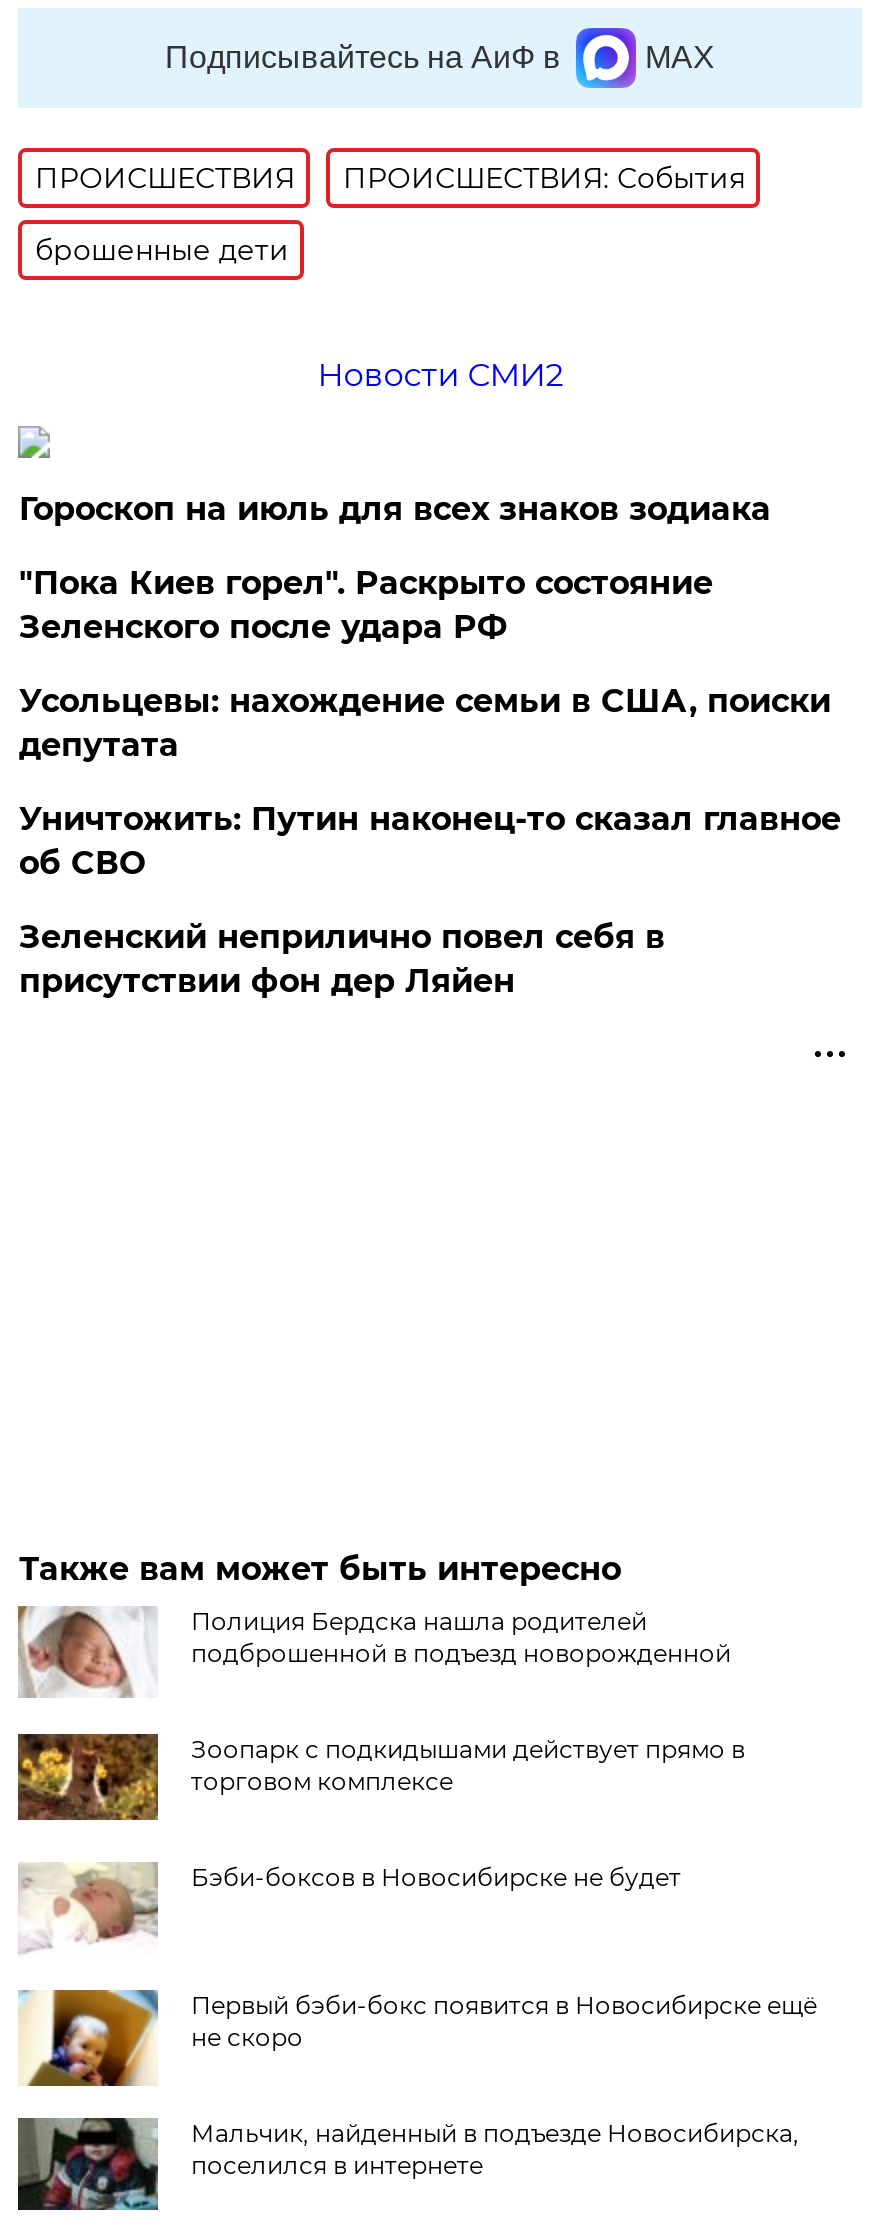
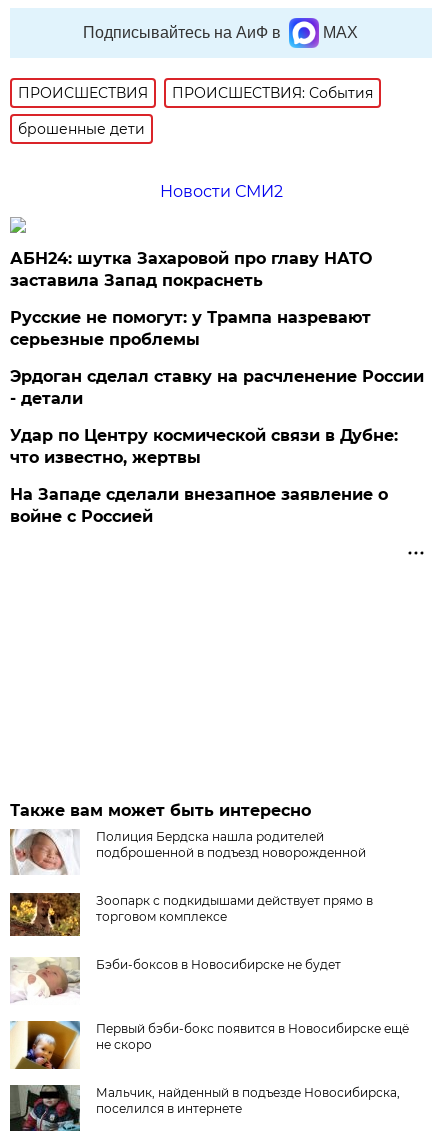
- Гороскоп на июль для всех знаков зодиака
+ АБН24: шутка Захаровой про главу НАТО
+ заставила Запад покраснеть

- "Пока Киев горел". Раскрыто состояние
- Зеленского после удара РФ
+ Русские не помогут: у Трампа назревают
+ серьезные проблемы

- Усольцевы: нахождение семьи в США, поиски
- депутата
+ Эрдоган сделал ставку на расчленение России
+ - детали

- Уничтожить: Путин наконец-то сказал главное
- об СВО
+ Удар по Центру космической связи в Дубне:
+ что известно, жертвы

- Зеленский неприлично повел cебя в
- присутствии фон дер Ляйен
+ На Западе сделали внезапное заявление о
+ войне с Россией
